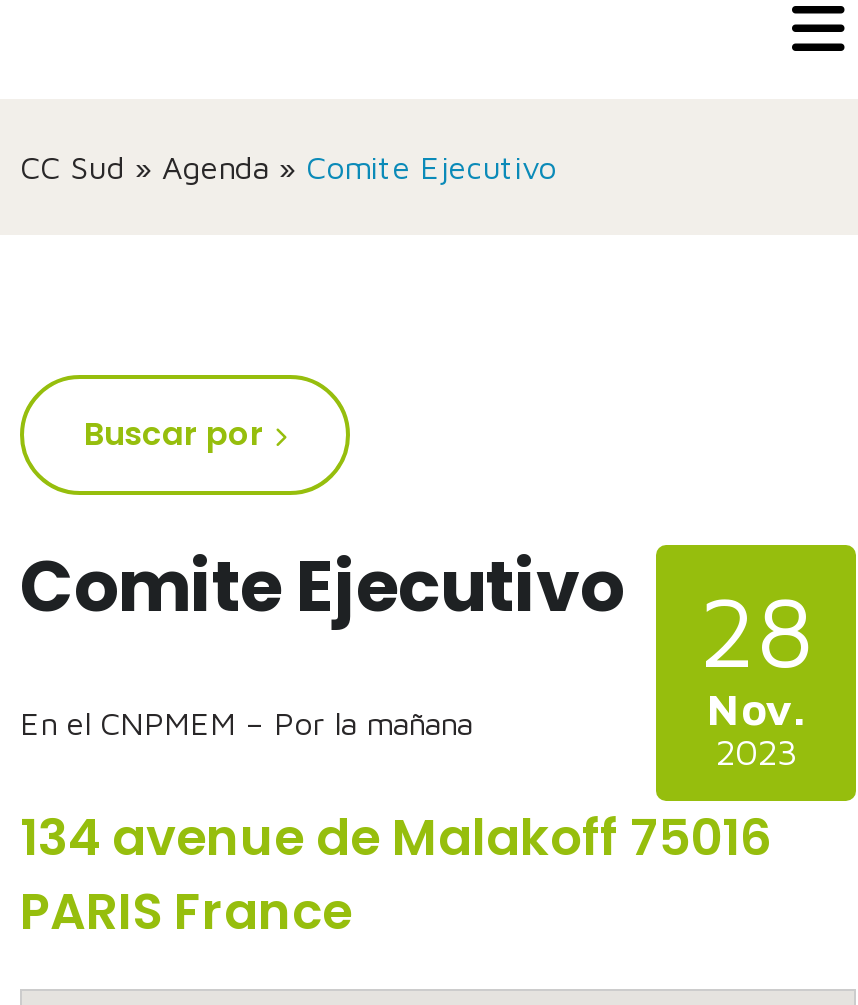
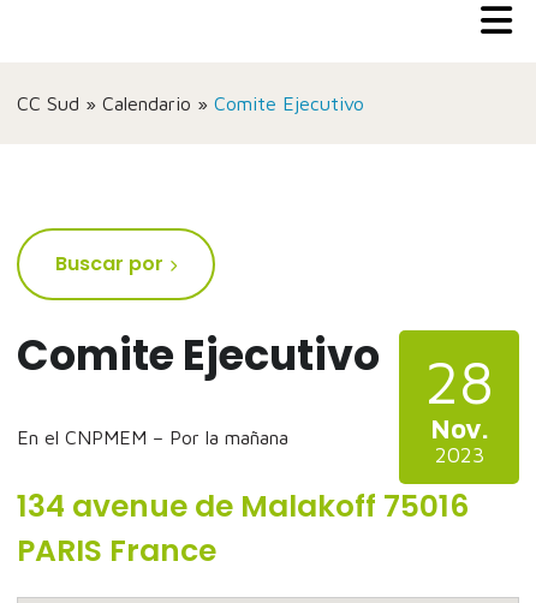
- CC Sud» Agenda» Comite Ejecutivo
+ CC Sud» Calendario» Comite Ejecutivo
